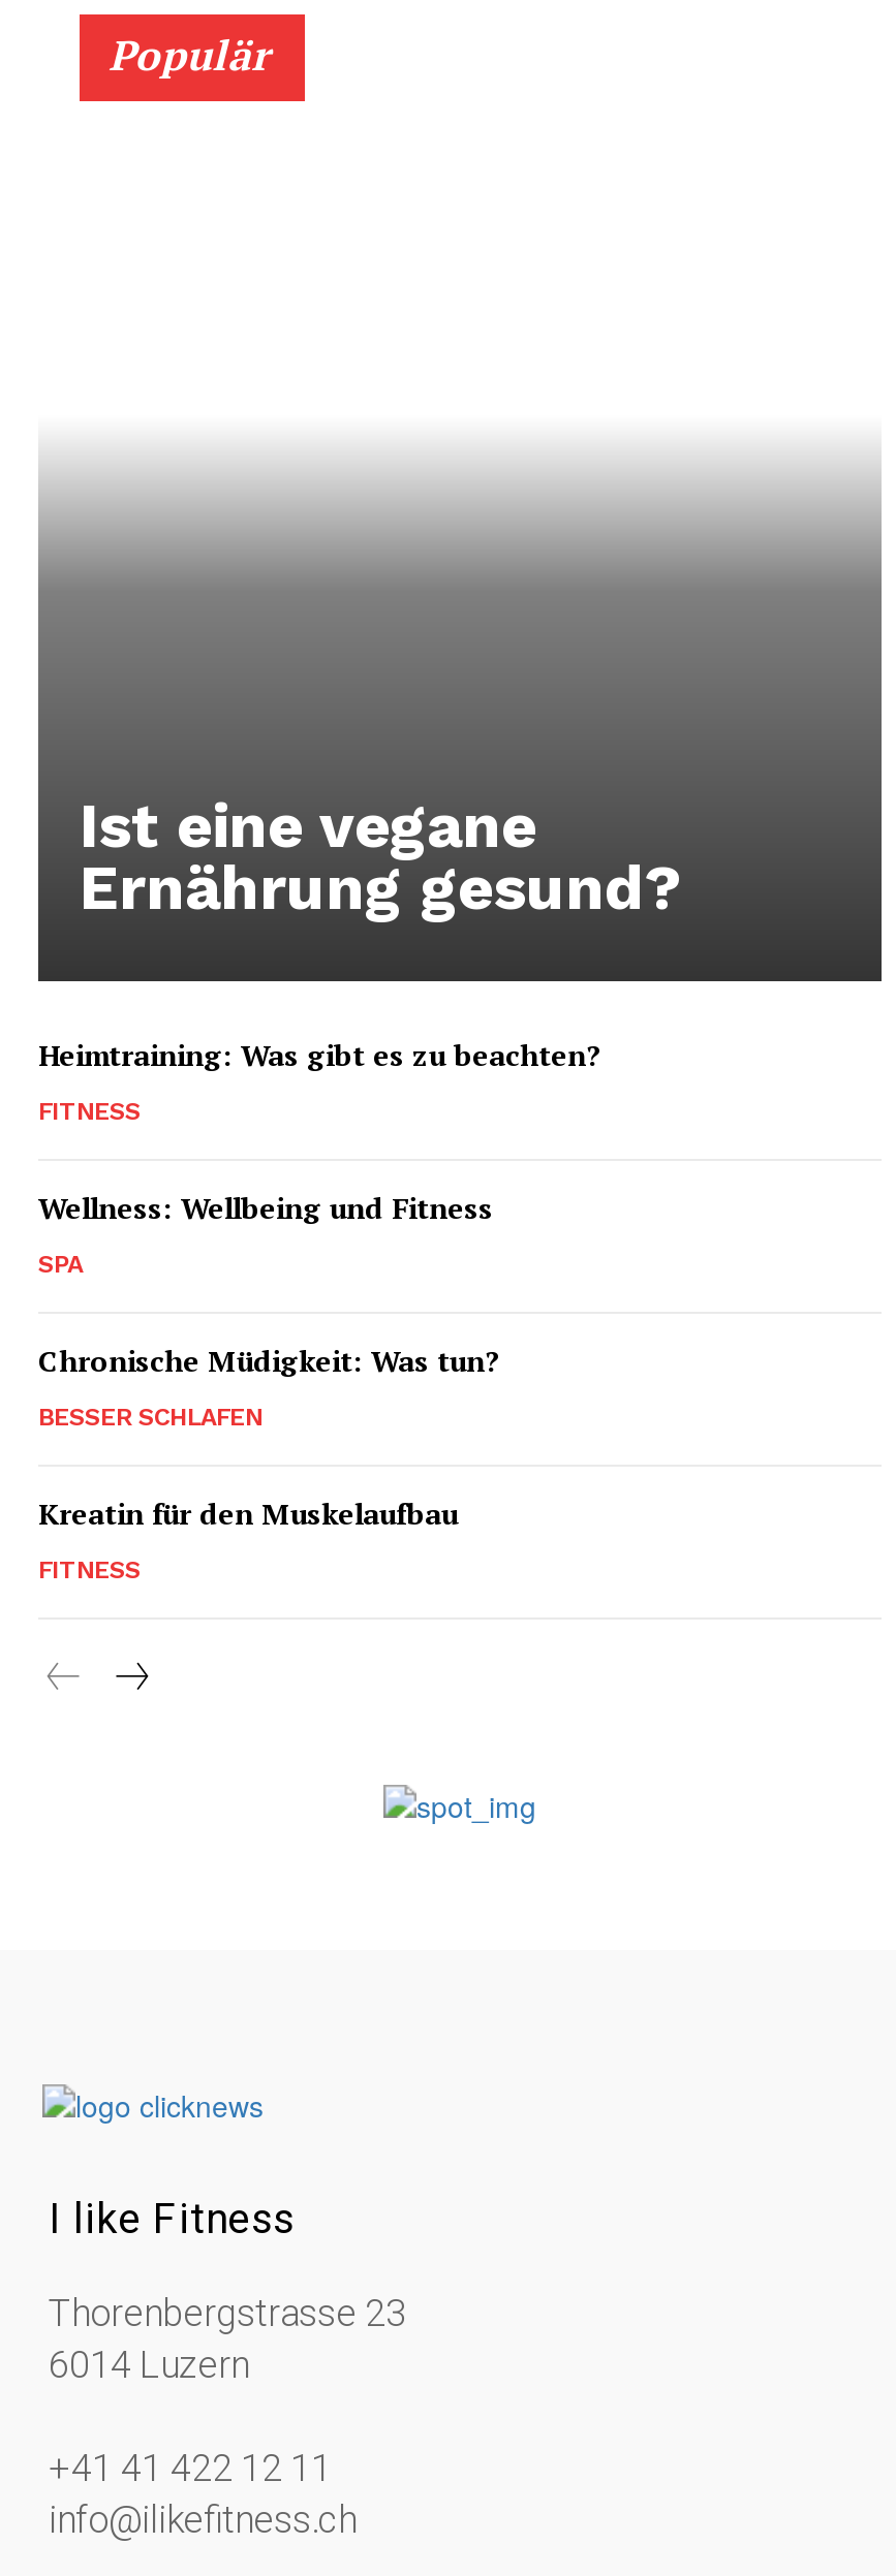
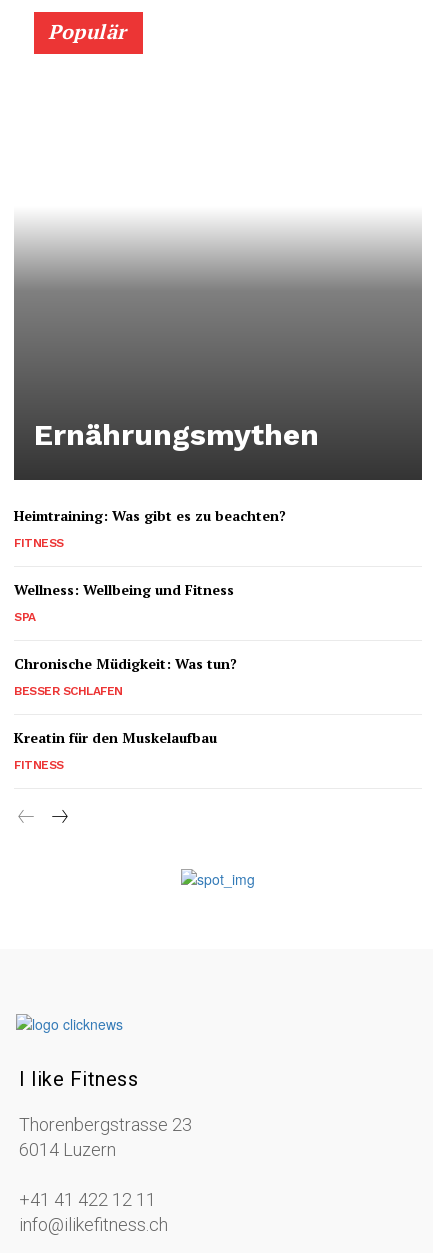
- Ist eine vegane
- Ernährung gesund?
+ Ernährungsmythen
